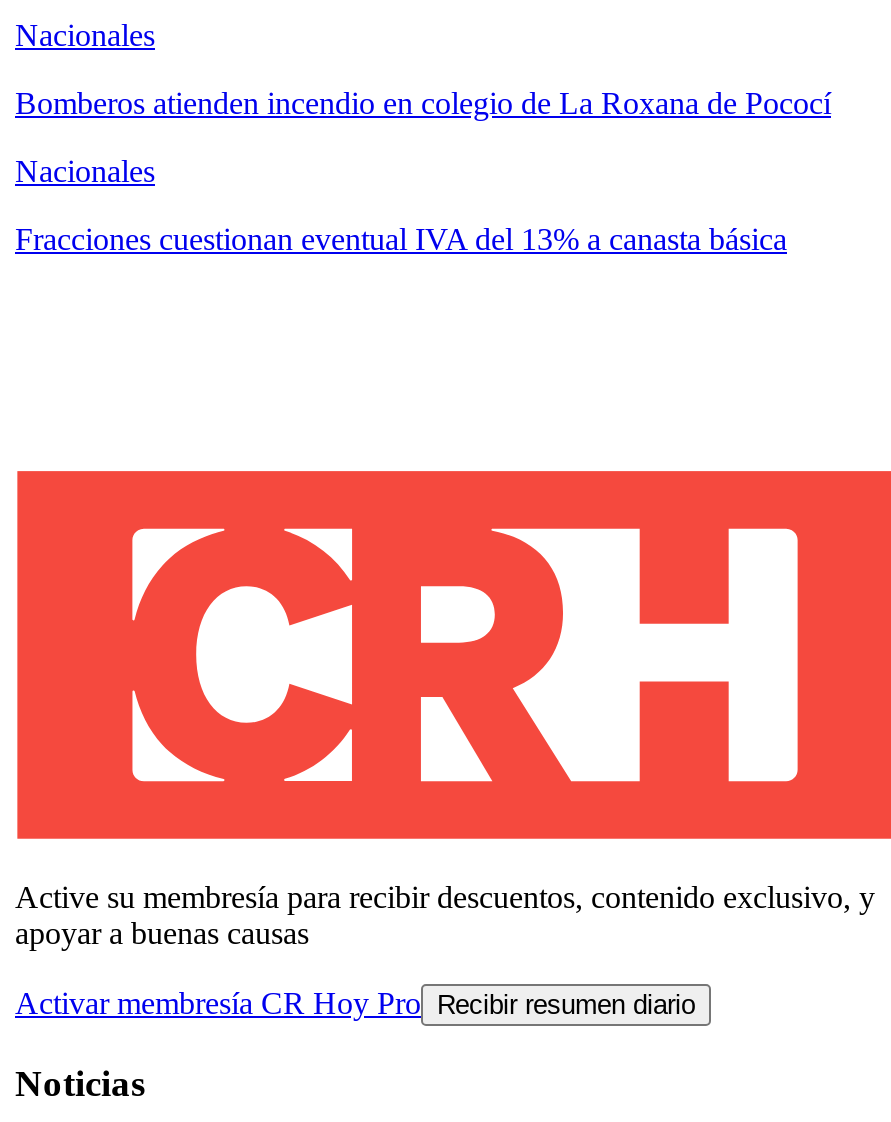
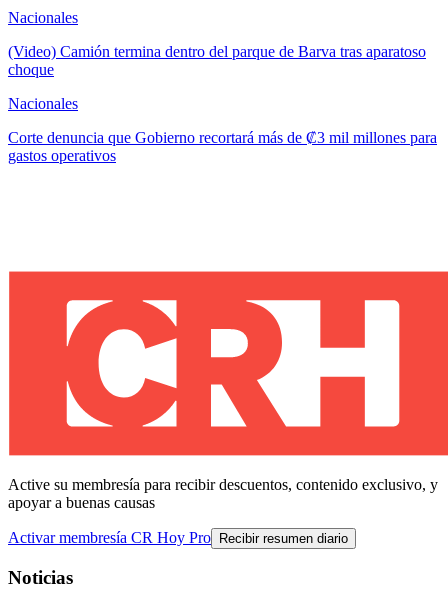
- Bomberos atienden incendio en colegio de La Roxana de Pococí
+ (Video) Camión termina dentro del parque de Barva tras aparatoso
+ choque

- Fracciones cuestionan eventual IVA del 13% a canasta básica
+ Corte denuncia que Gobierno recortará más de ₡3 mil millones para
+ gastos operativos
